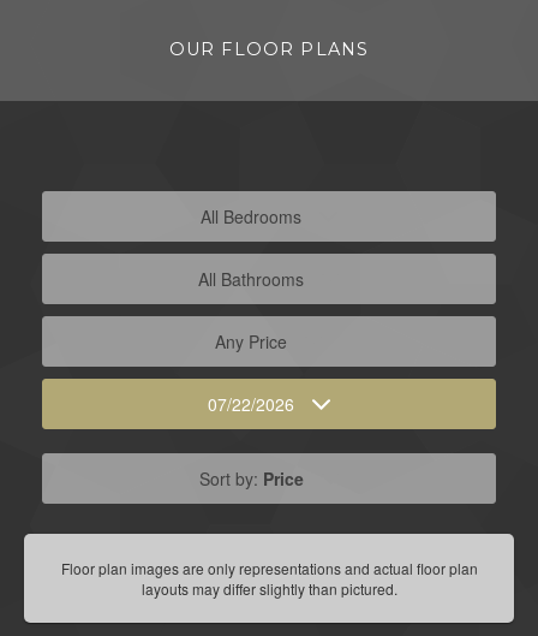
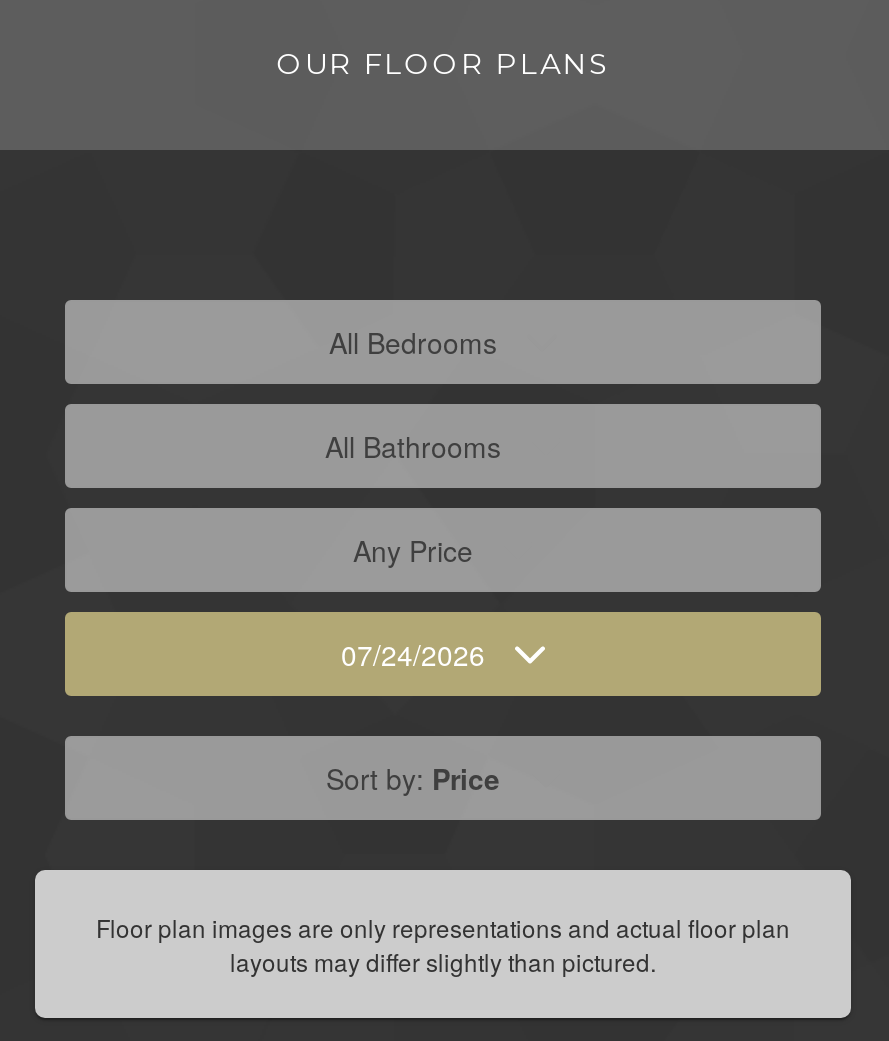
- 07/22/2026
+ 07/24/2026
